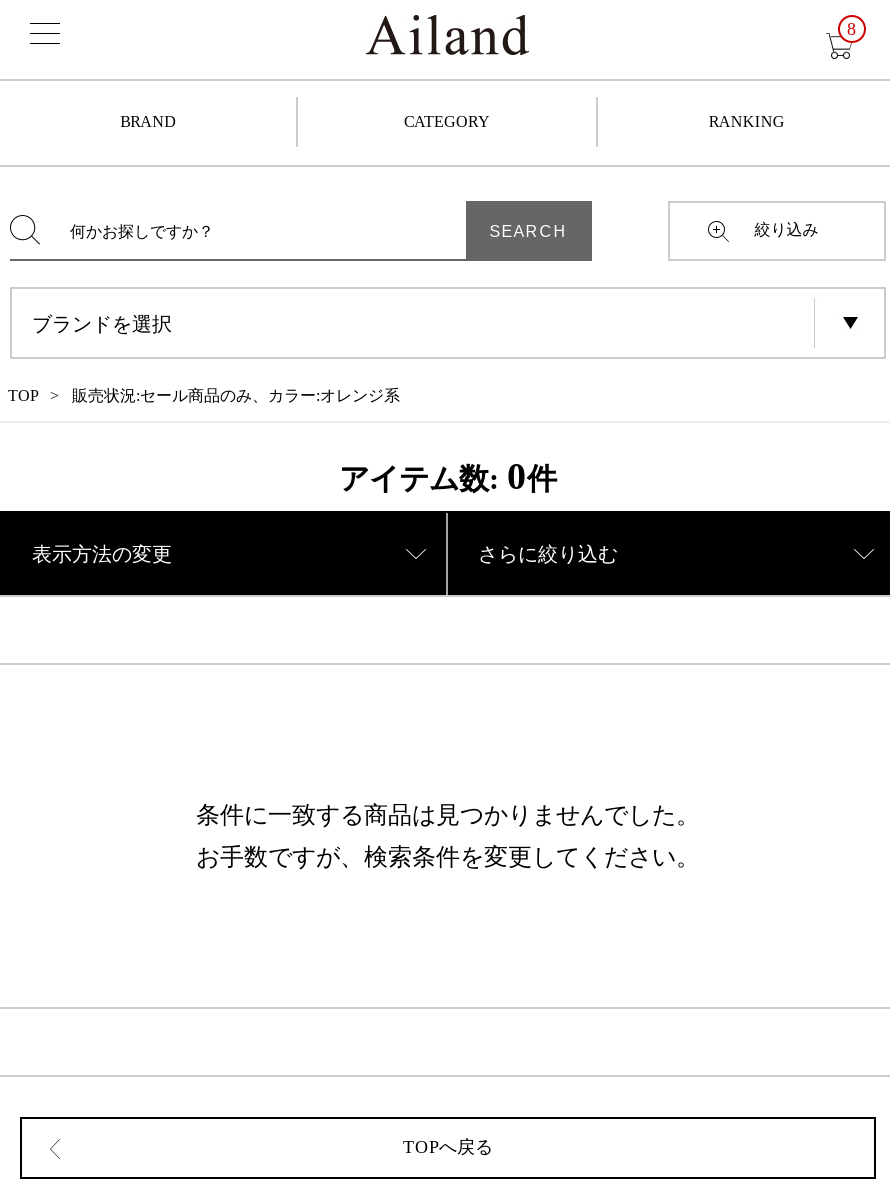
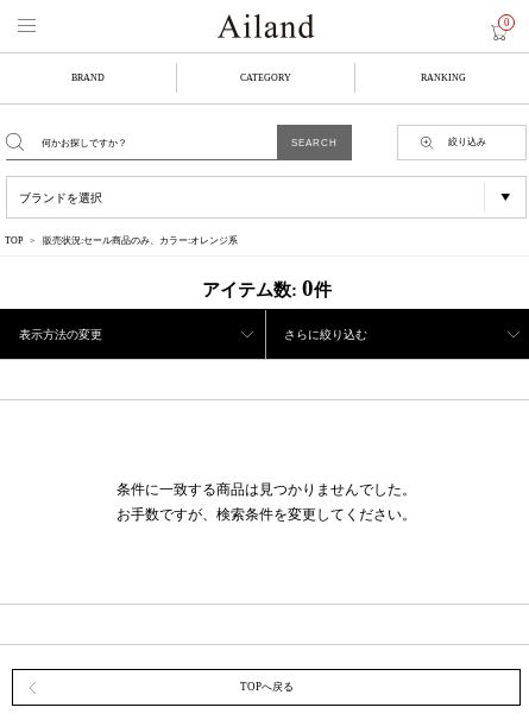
- 8
+ 0
